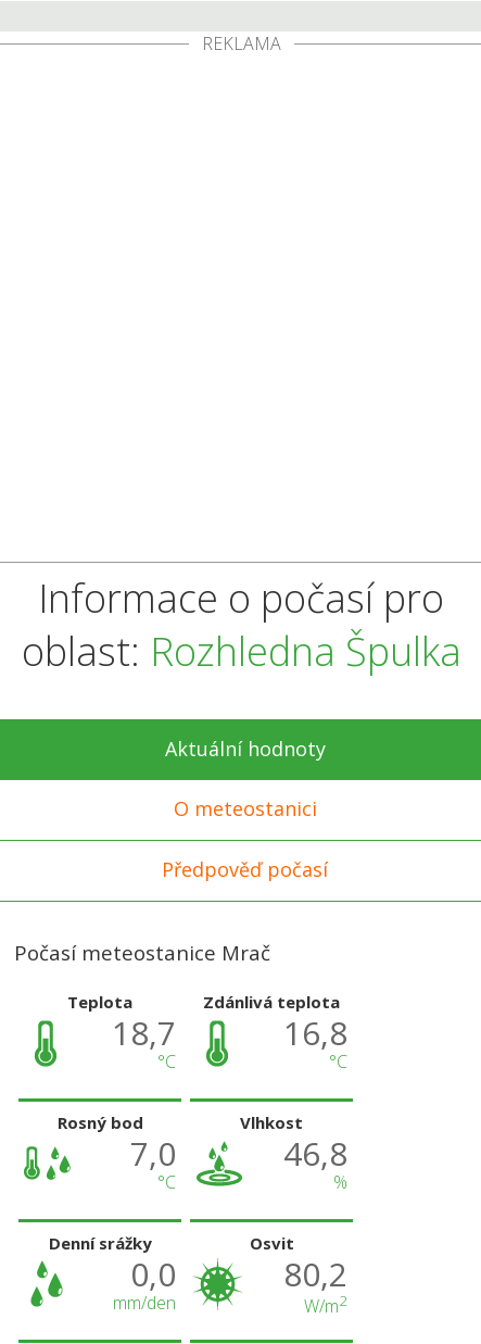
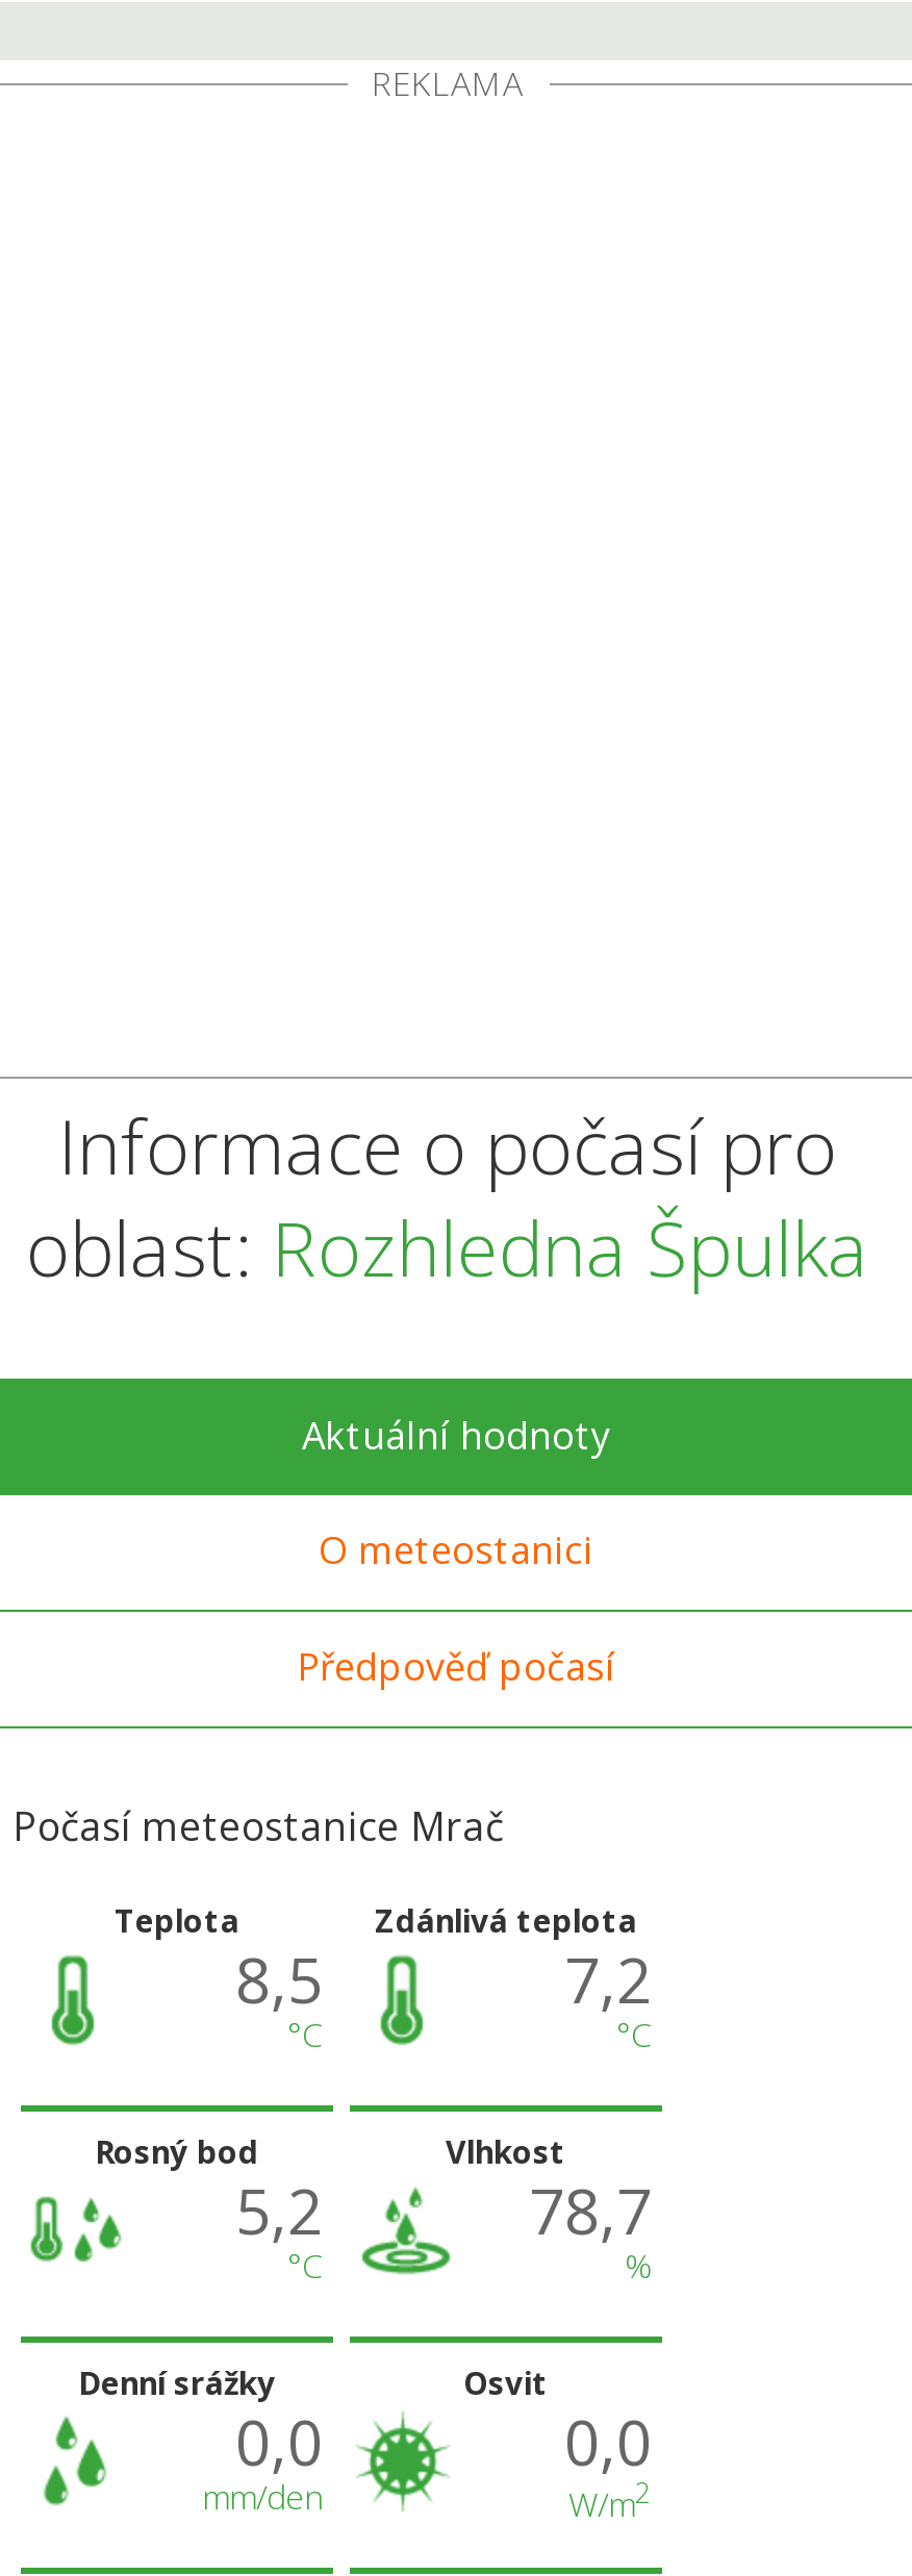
- 18,7
+ 8,5

- 16,8
+ 7,2

- 7,0
+ 5,2

- 46,8
+ 78,7

- 80,2
+ 0,0
